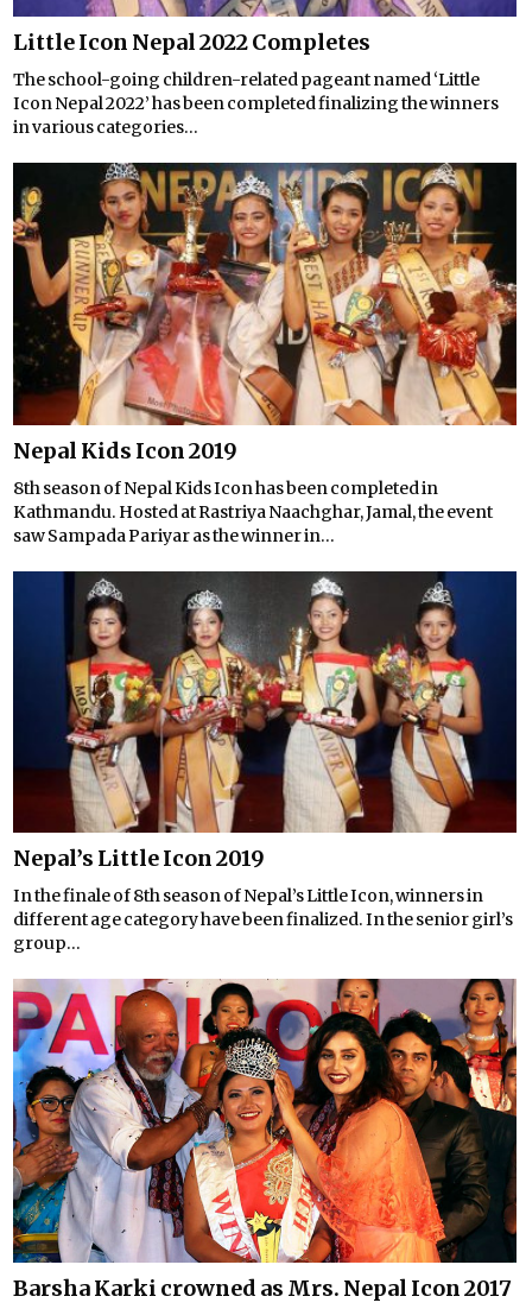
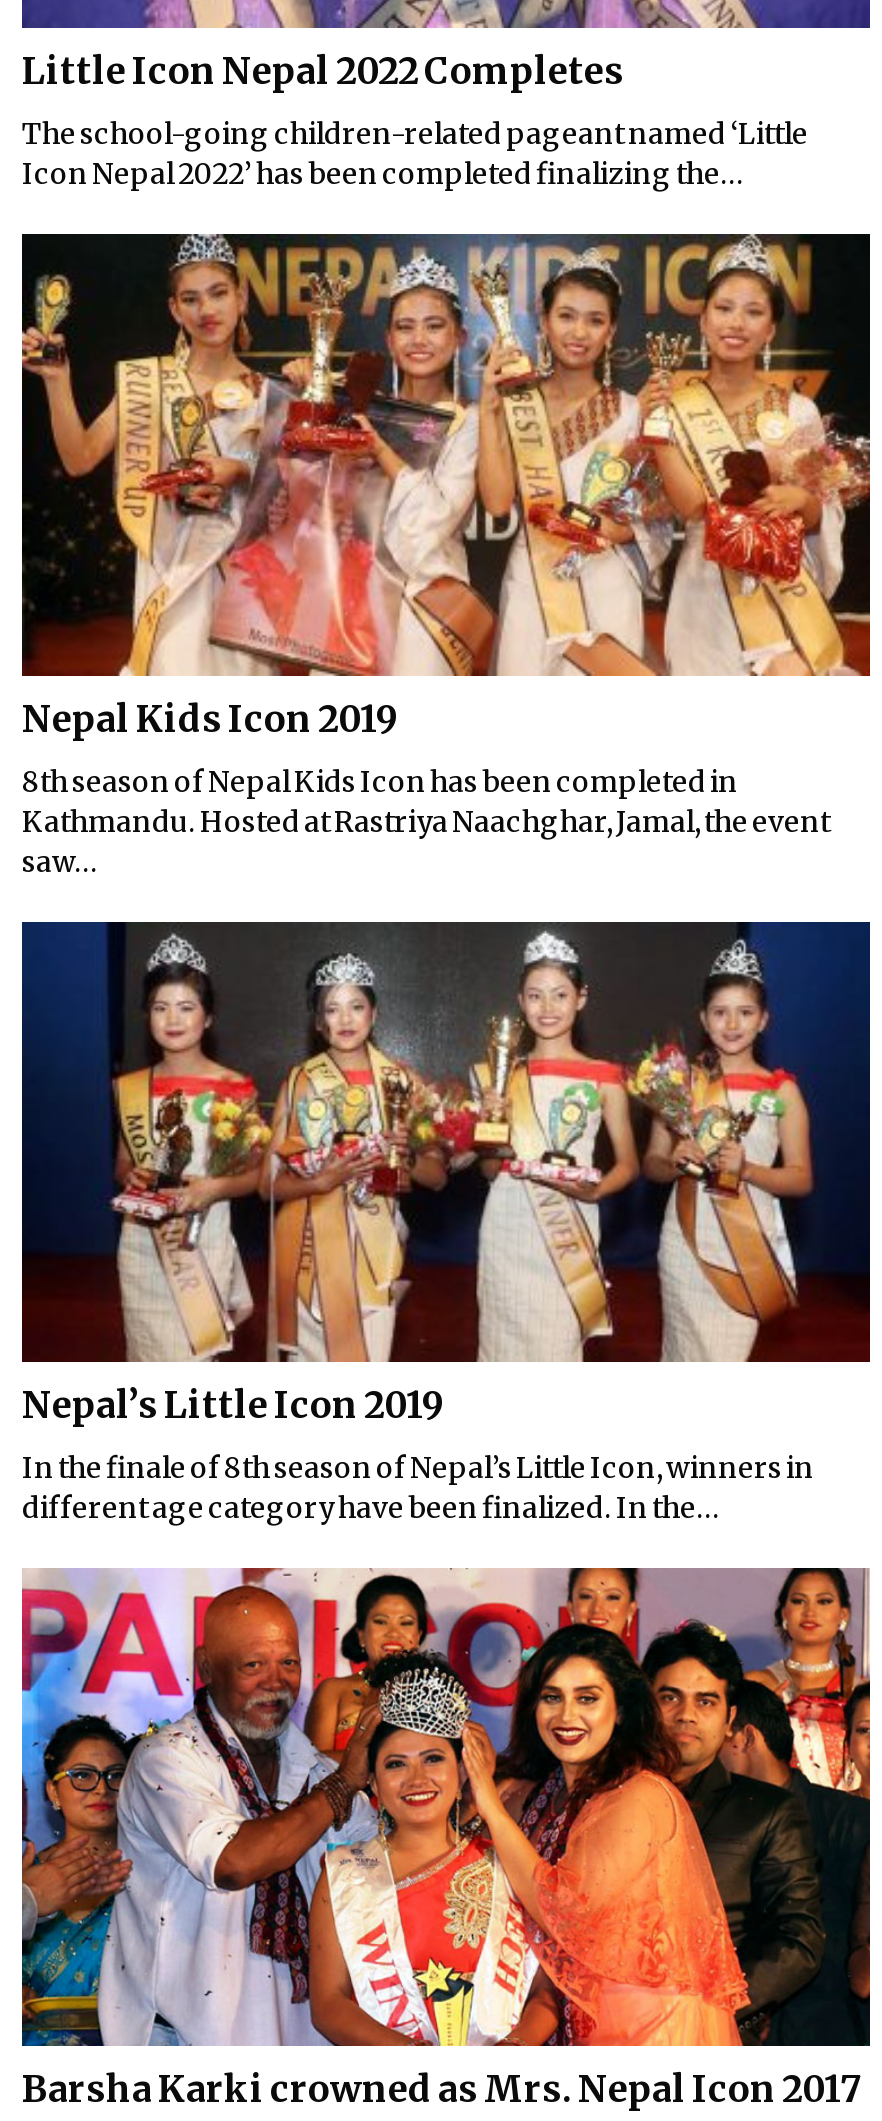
- Icon Nepal 2022’ has been completed finalizing the winners
- in various categories...
+ Icon Nepal 2022’ has been completed finalizing the...

- saw Sampada Pariyar as the winner in...
+ saw...

- different age category have been finalized. In the senior girl’s
- group...
+ different age category have been finalized. In the...
